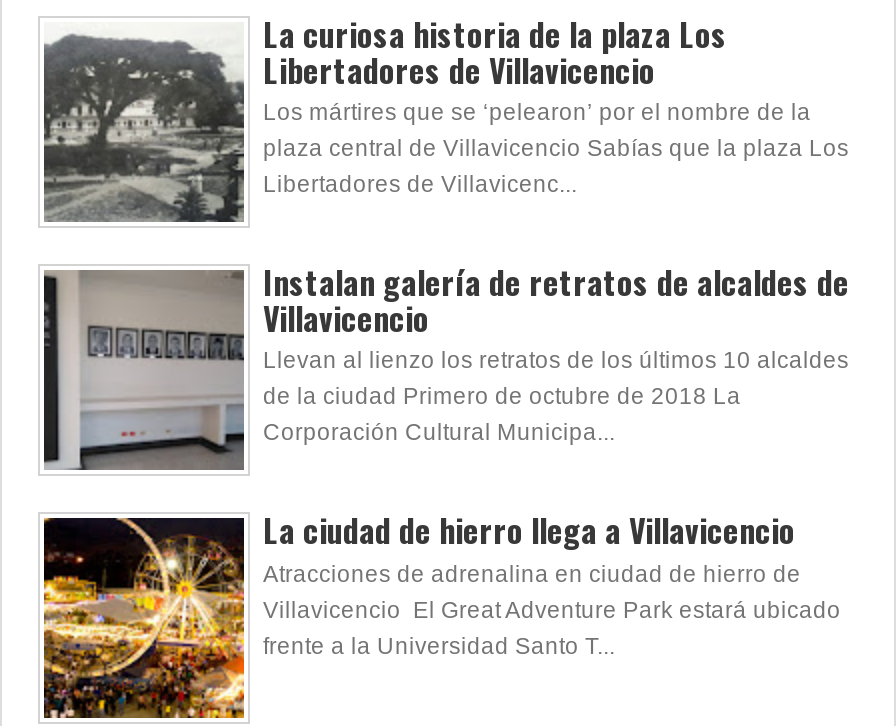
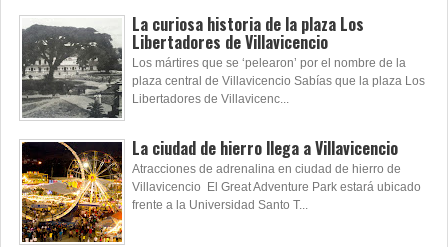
- [image]
- Instalan galería de retratos de alcaldes de
- Villavicencio
- Llevan al lienzo los retratos de los últimos 10 alcaldes
- de la ciudad Primero de octubre de 2018 La
- Corporación Cultural Municipa...
